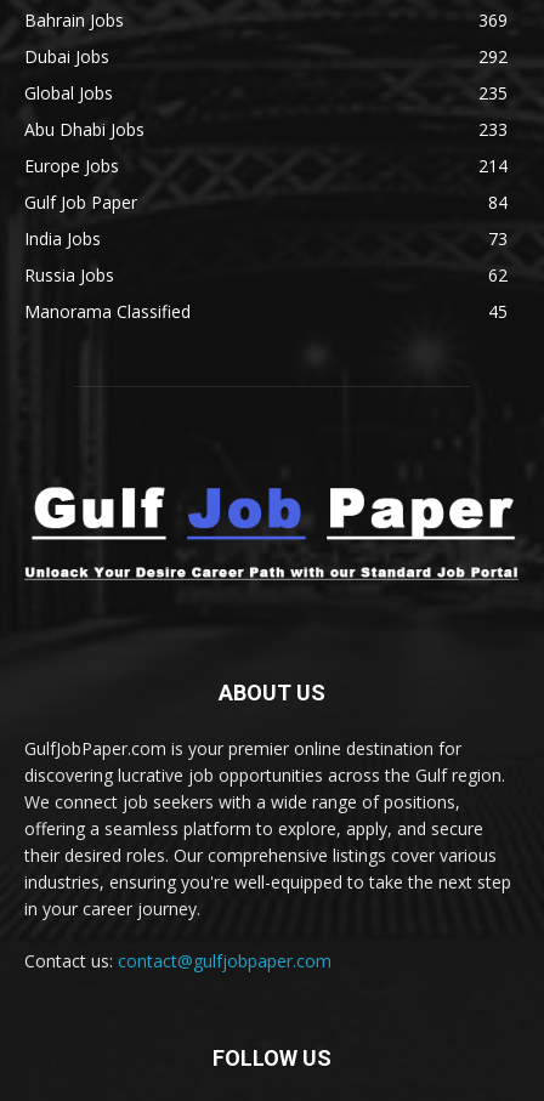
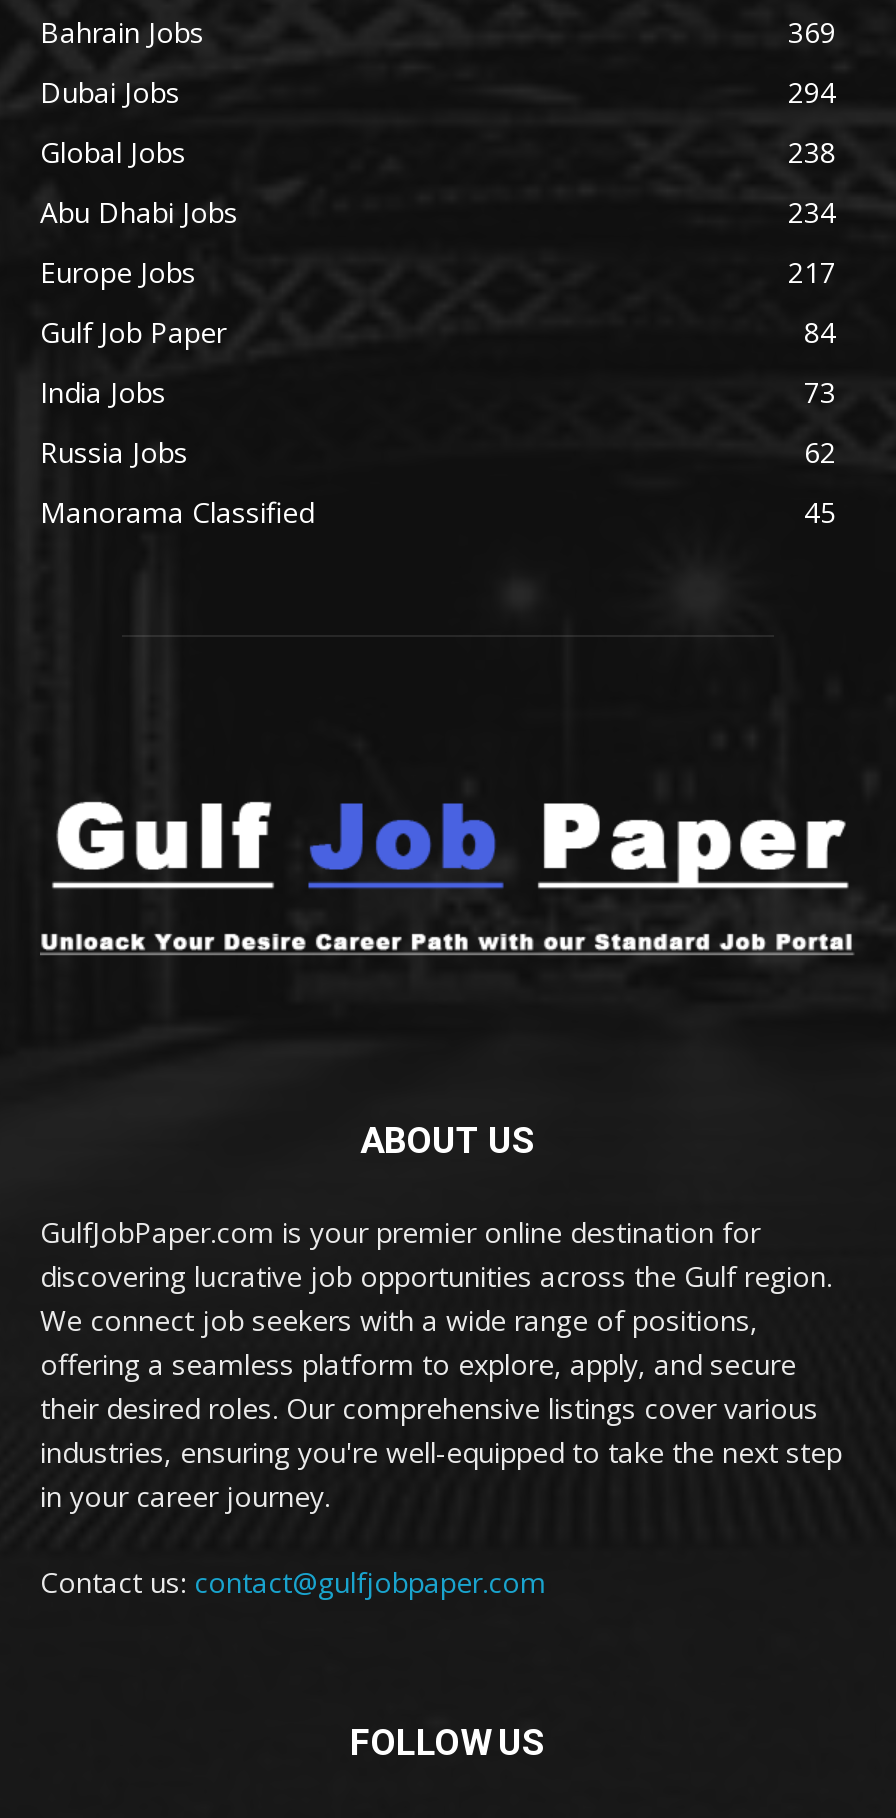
- 292
+ 294

- 235
+ 238

- 233
+ 234

- 214
+ 217
